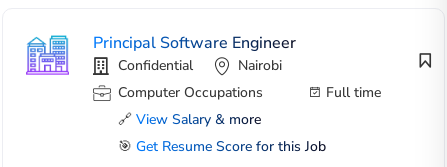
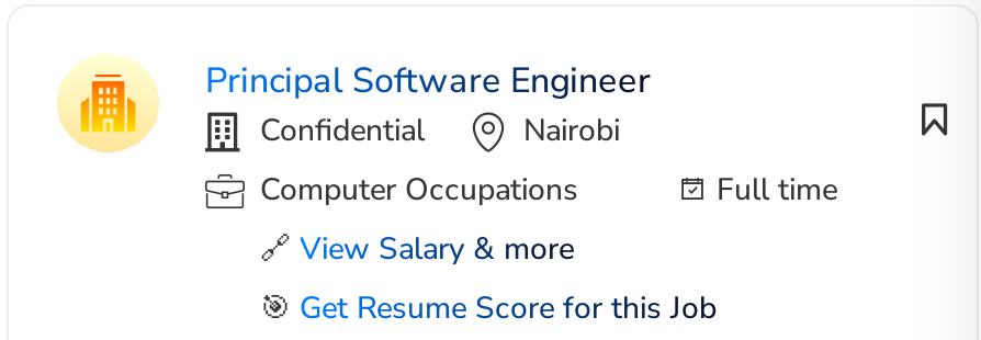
- [image]
+ [image]
